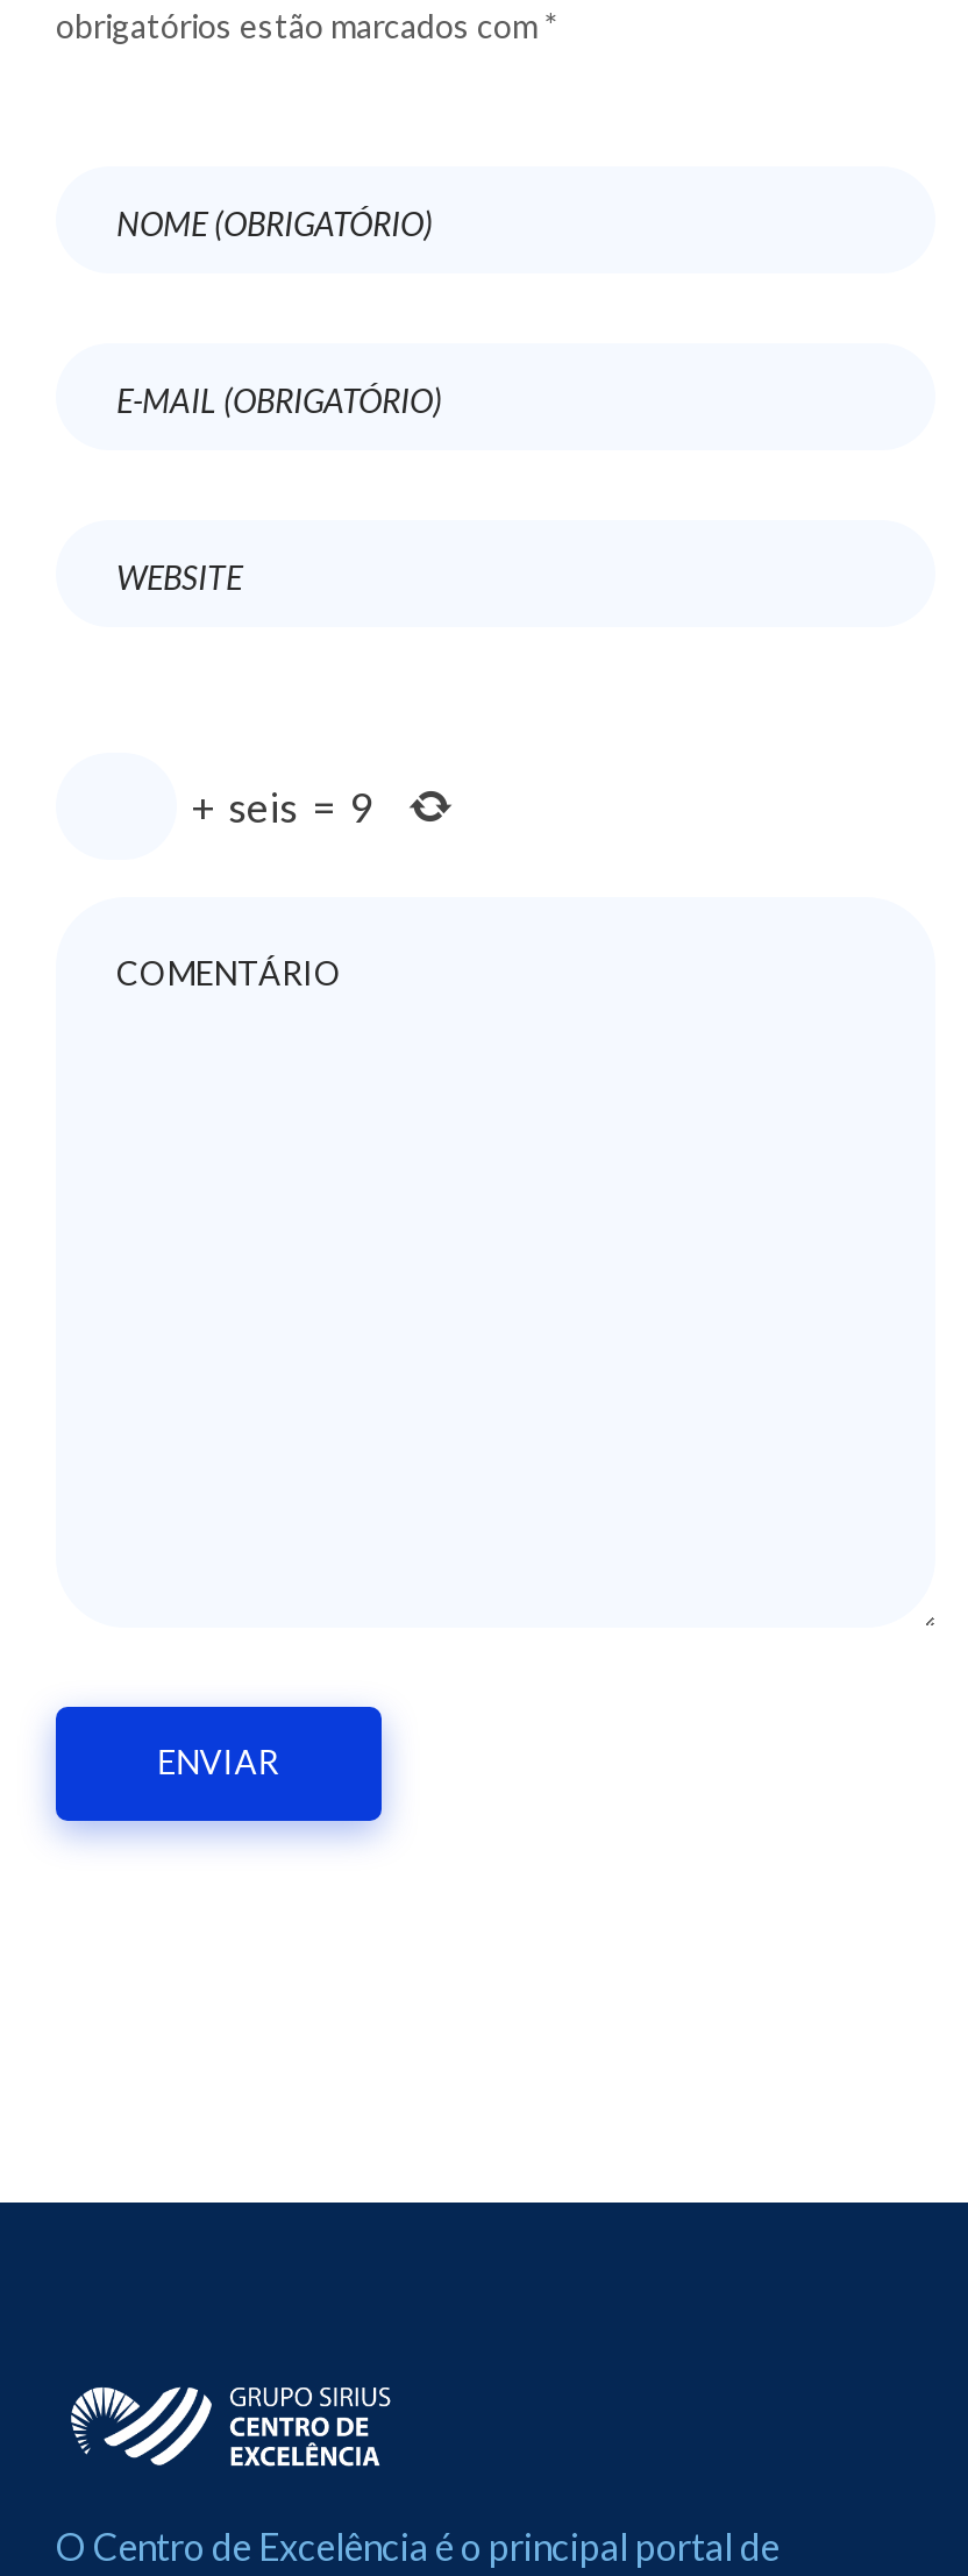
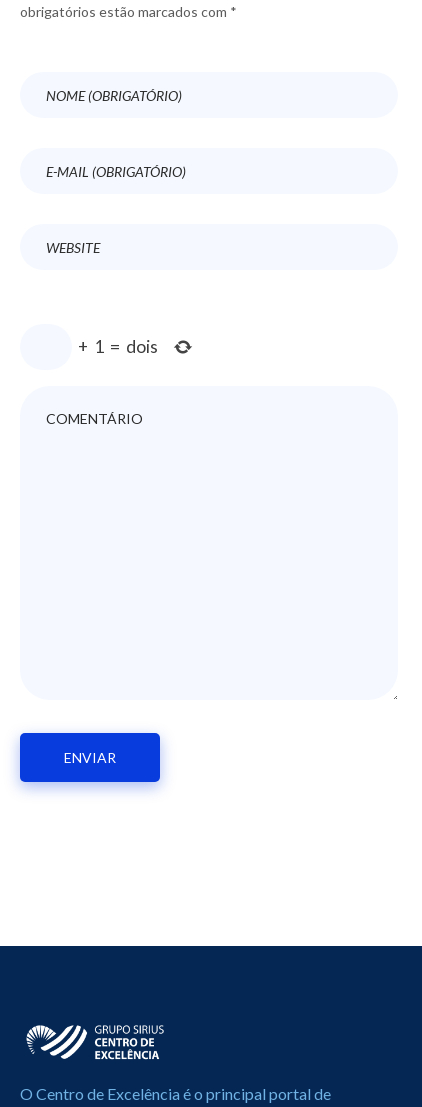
- + seis = 9
+ + 1 = dois
